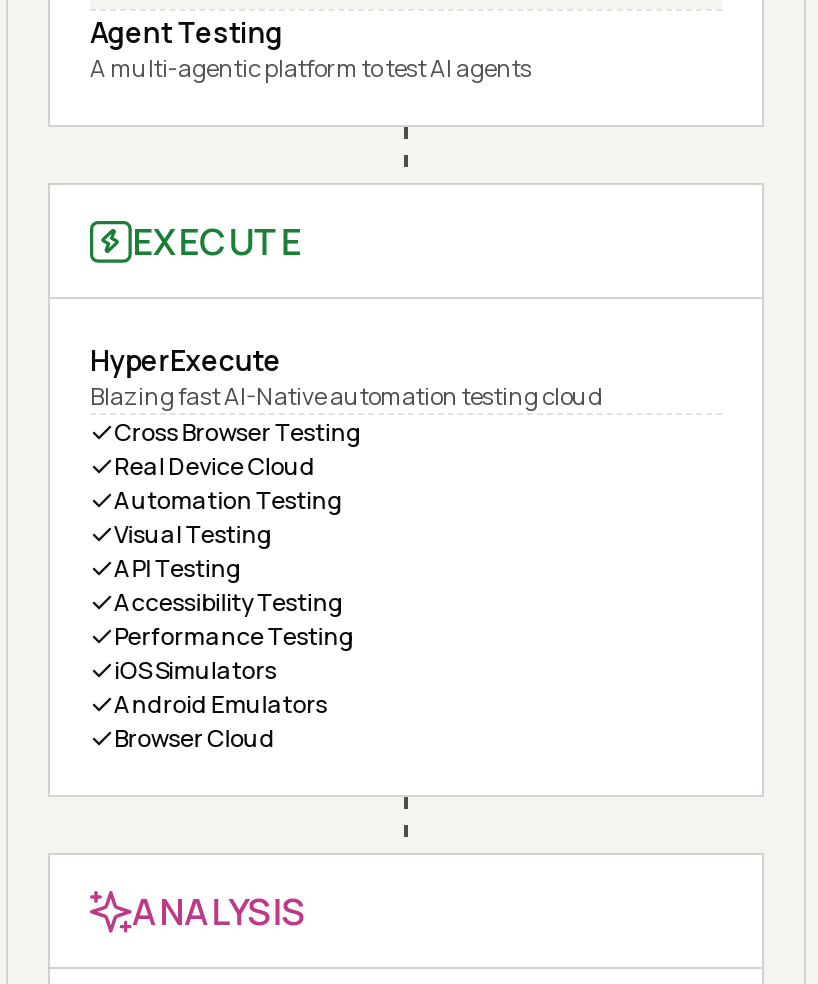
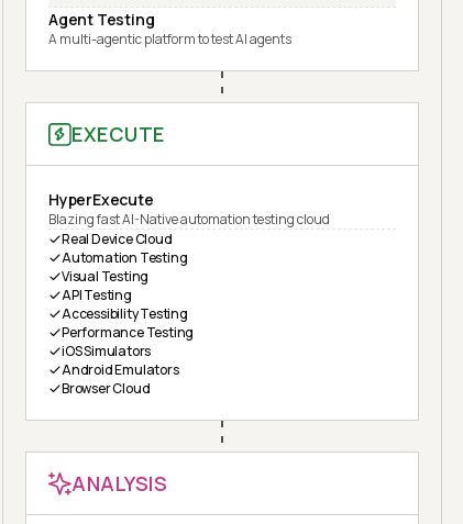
- Cross Browser Testing
